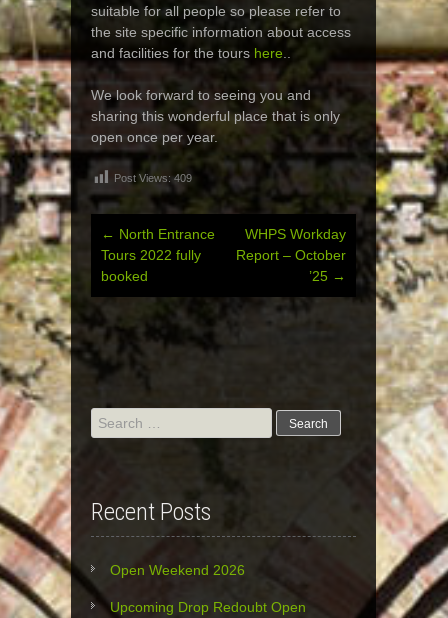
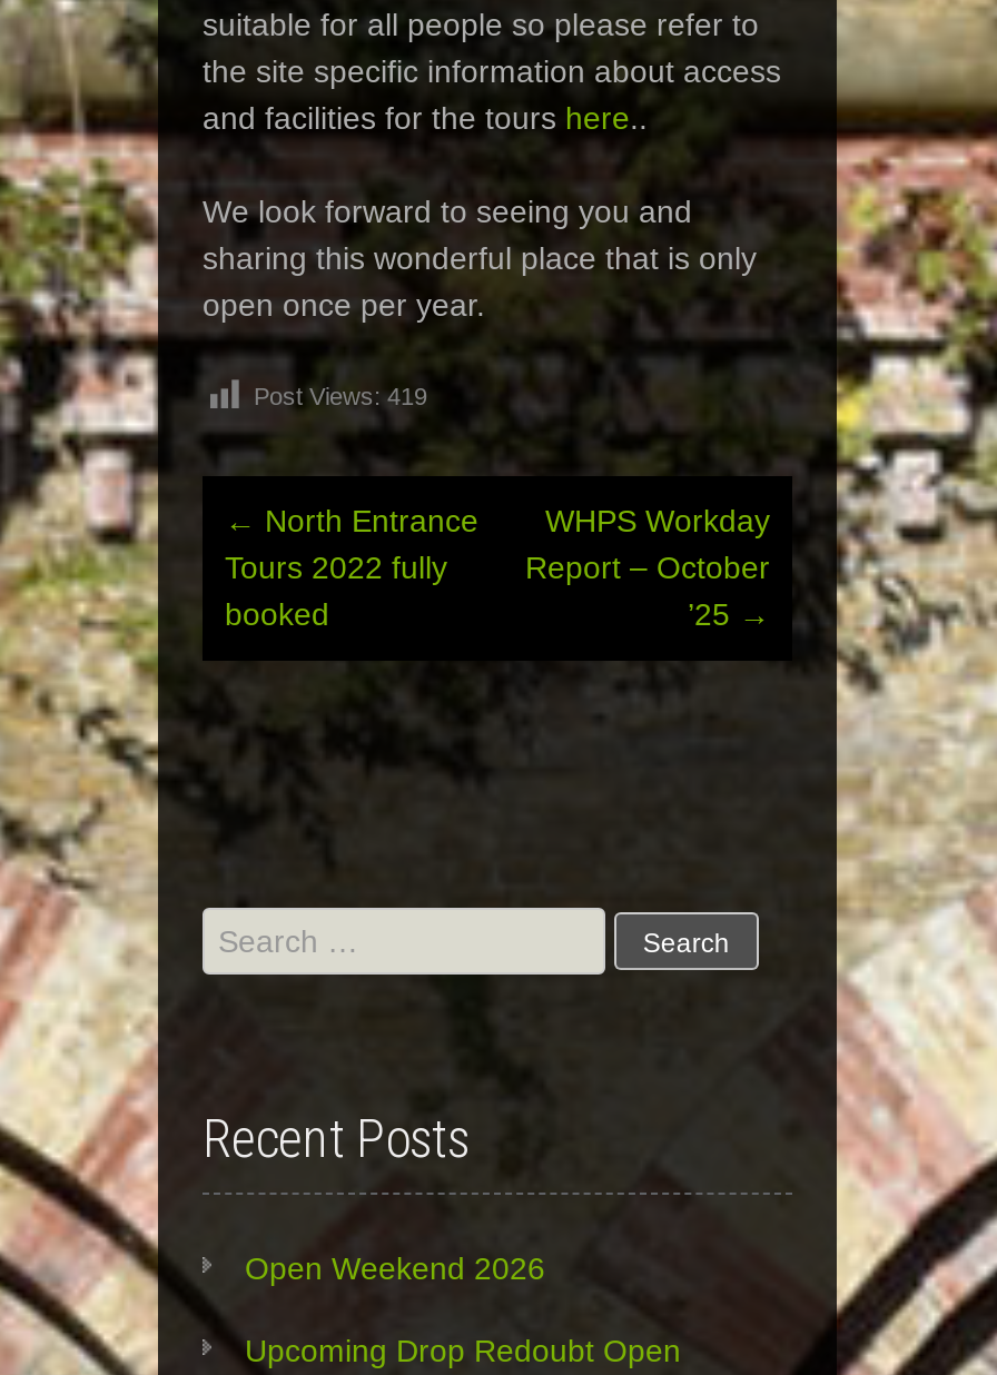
- Post Views: 409
+ Post Views: 419
